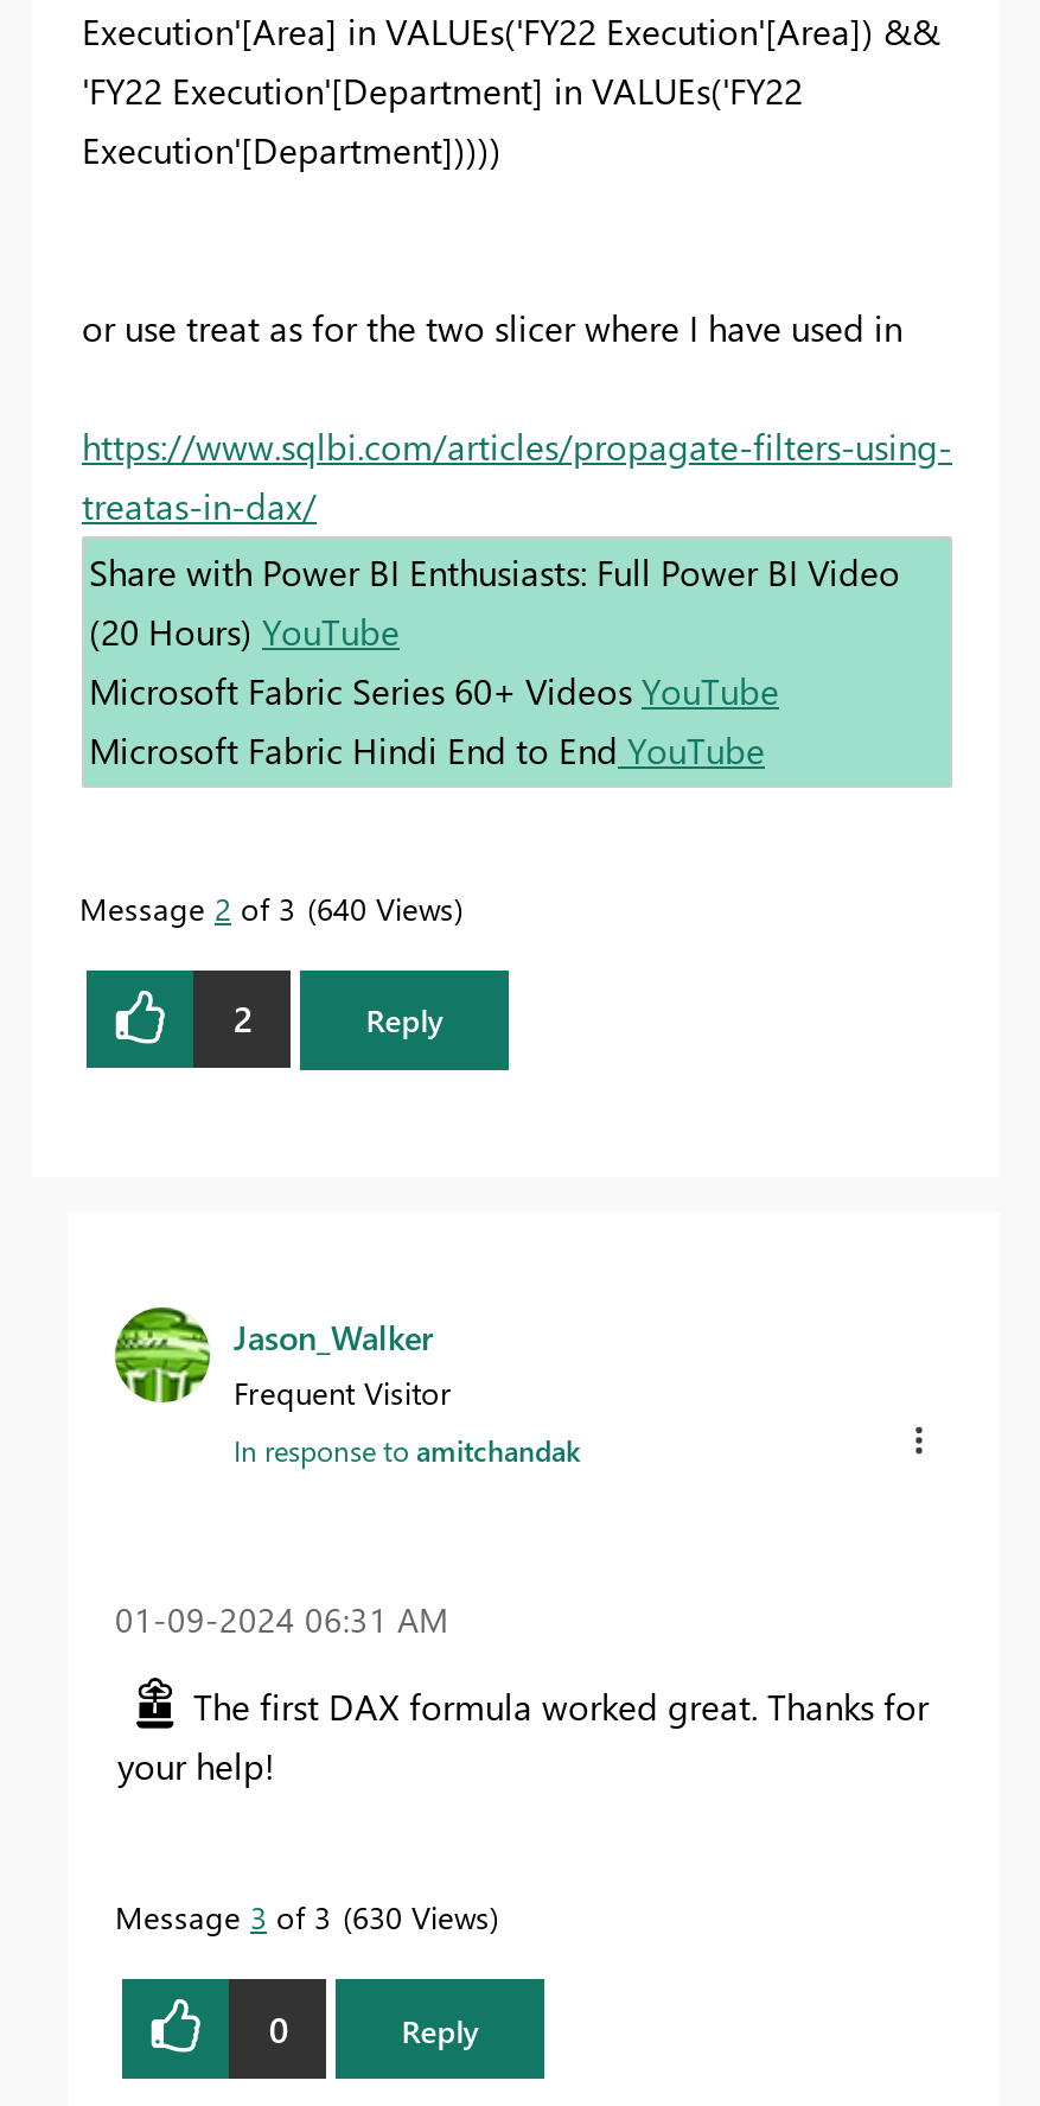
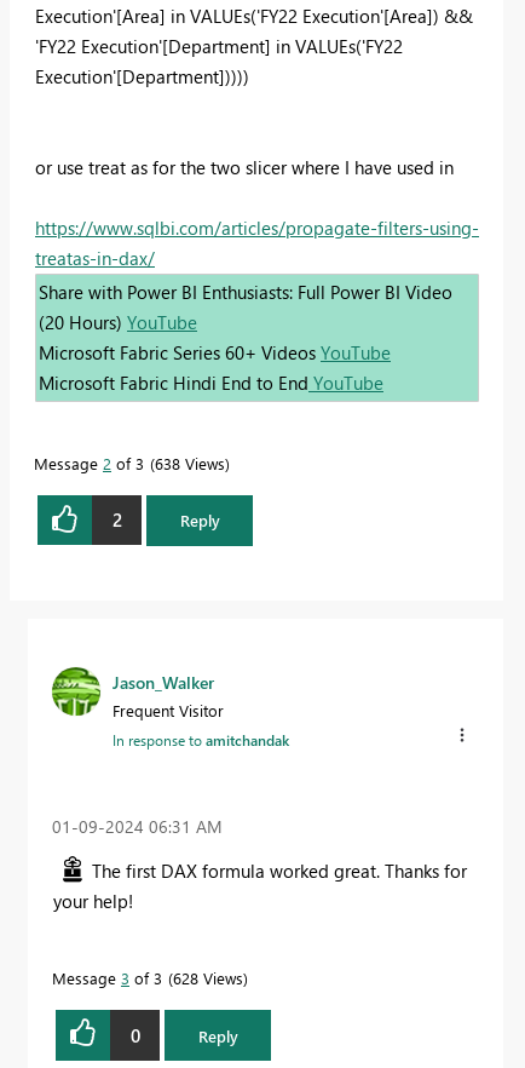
- Message 2 of 3 640 Views
+ Message 2 of 3 638 Views

- Message 3 of 3 630 Views
+ Message 3 of 3 628 Views
